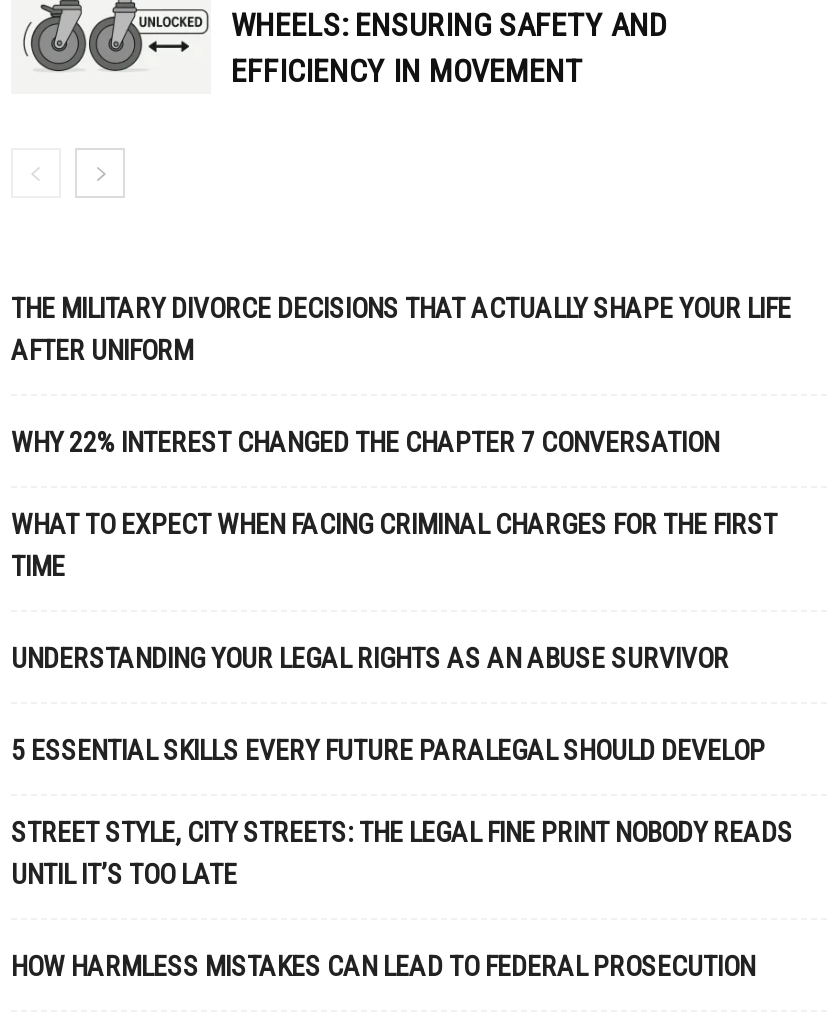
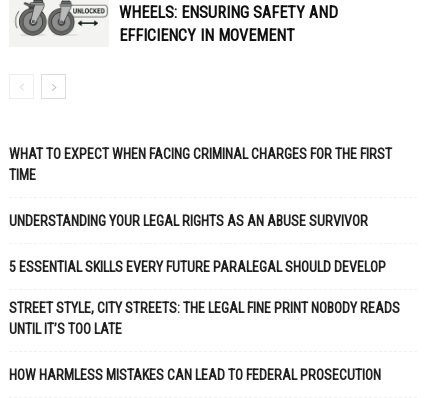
- THE MILITARY DIVORCE DECISIONS THAT ACTUALLY SHAPE YOUR LIFE
- AFTER UNIFORM
- WHY 22% INTEREST CHANGED THE CHAPTER 7 CONVERSATION
